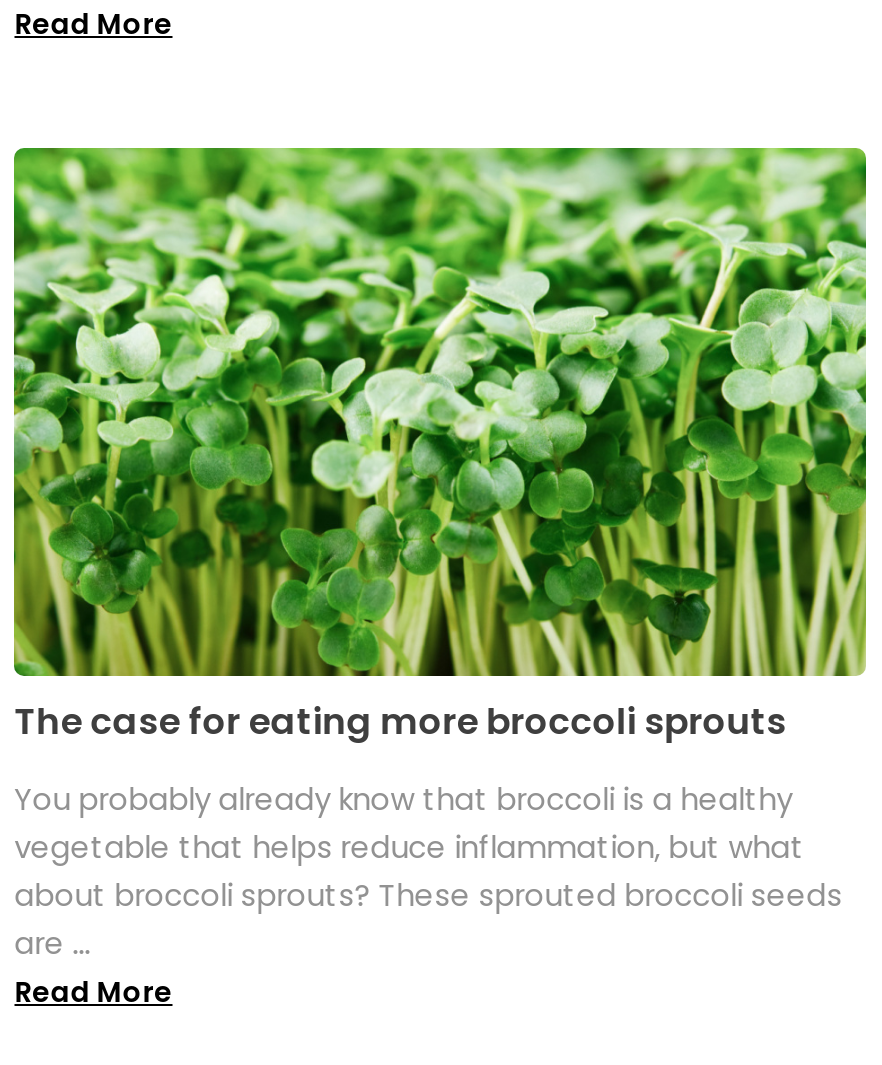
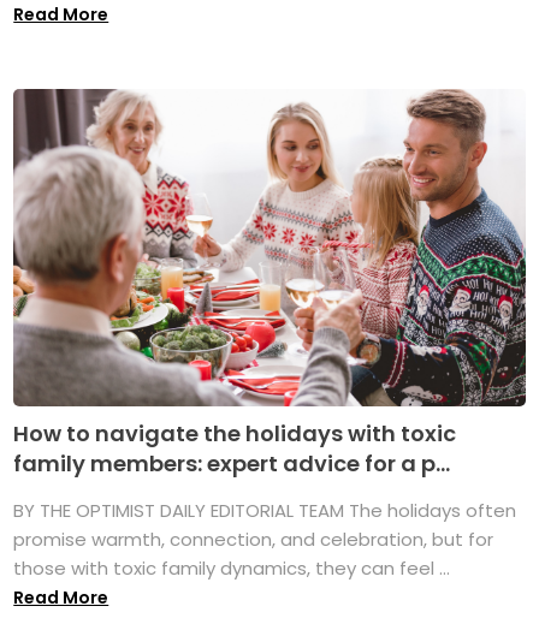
- [image]
- The case for eating more broccoli sprouts
+ [image]
+ How to navigate the holidays with toxic
+ family members: expert advice for a p...

- You probably already know that broccoli is a healthy
- vegetable that helps reduce inflammation, but what
- about broccoli sprouts? These sprouted broccoli seeds
- are ...
+ BY THE OPTIMIST DAILY EDITORIAL TEAM The holidays often
+ promise warmth, connection, and celebration, but for
+ those with toxic family dynamics, they can feel ...
